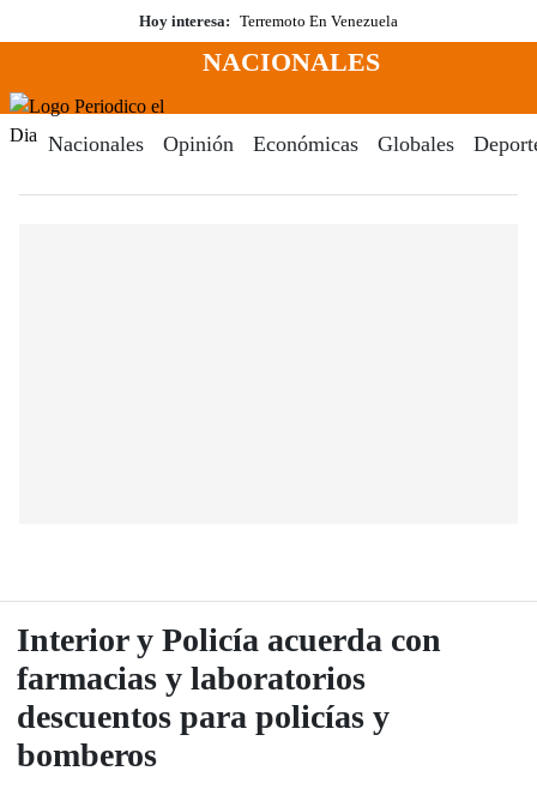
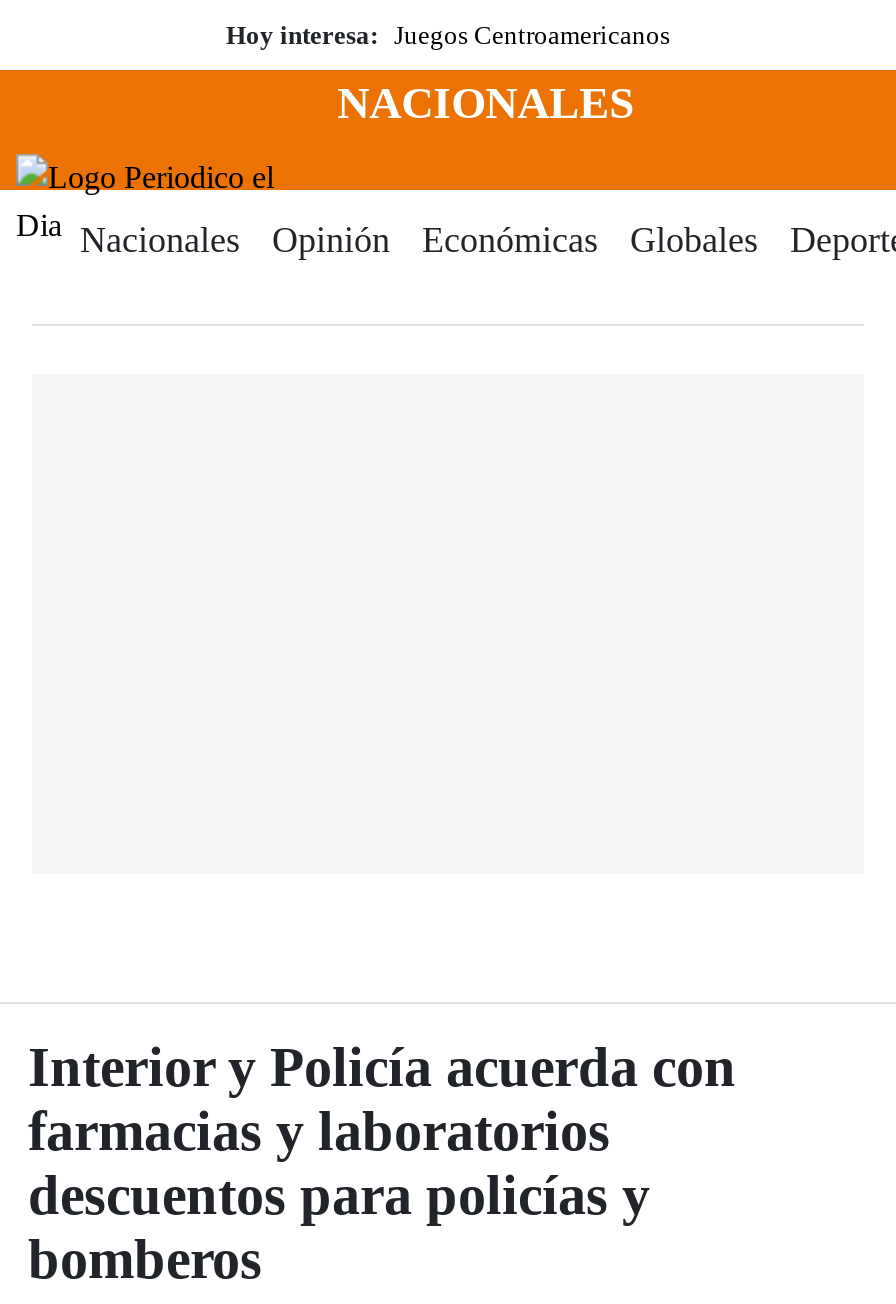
- Hoy interesa: Terremoto En Venezuela
+ Hoy interesa: Juegos Centroamericanos
